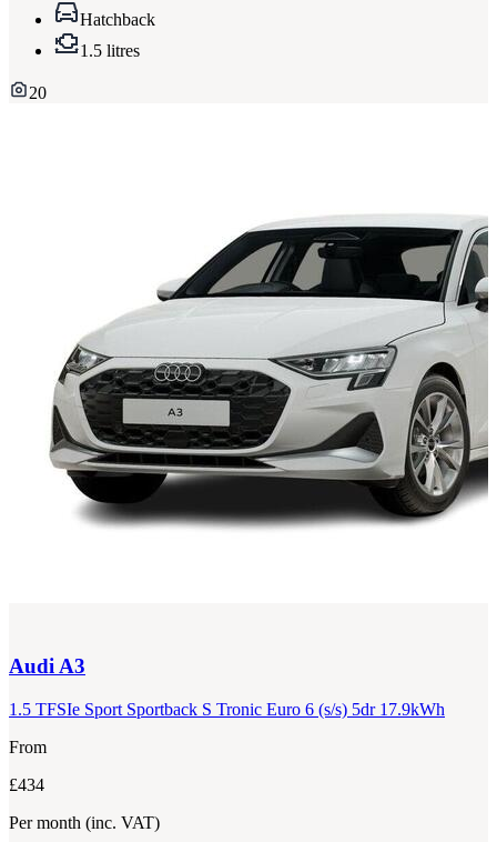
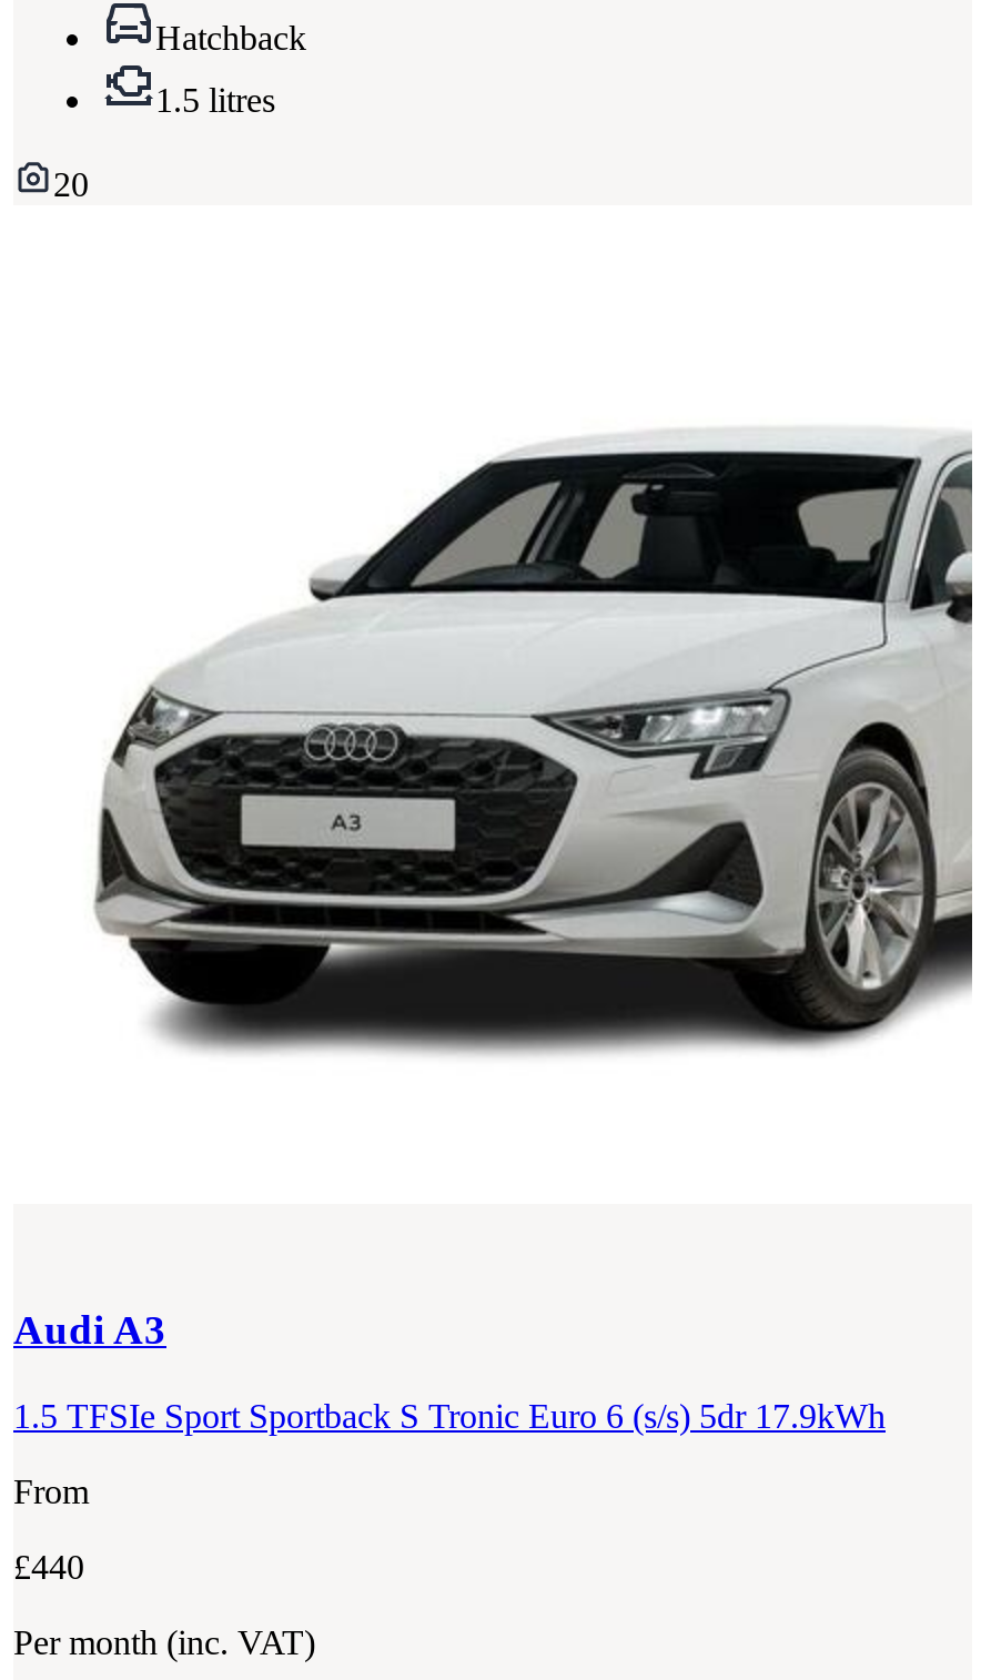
- £434
+ £440
